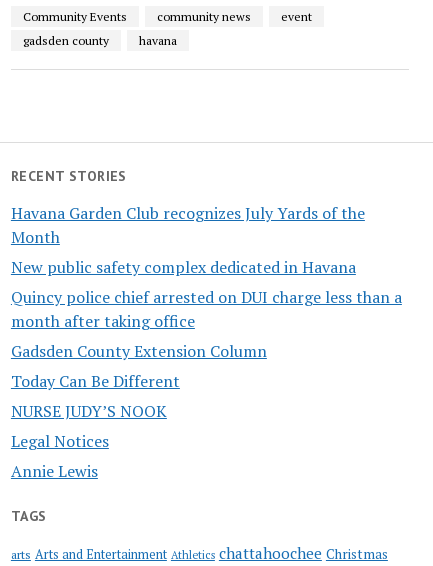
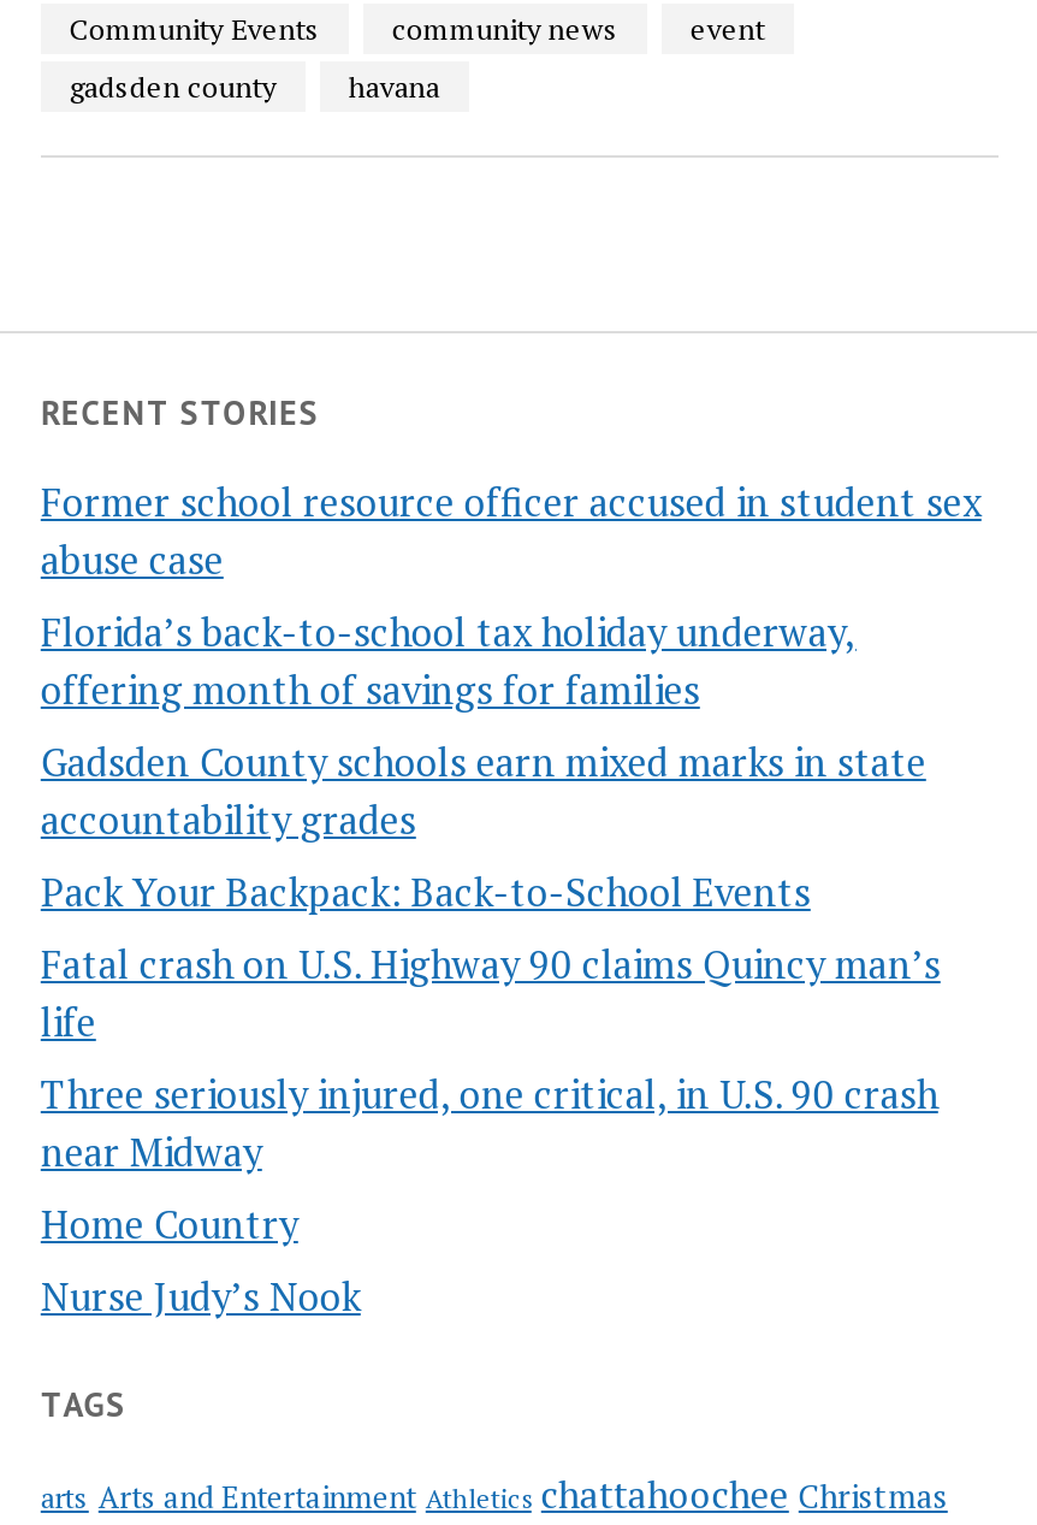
- Havana Garden Club recognizes July Yards of the
- Month
- New public safety complex dedicated in Havana
- Quincy police chief arrested on DUI charge less than a
- month after taking office
- Gadsden County Extension Column
- Today Can Be Different
- NURSE JUDY’S NOOK
- Legal Notices
- Annie Lewis
+ Former school resource officer accused in student sex
+ abuse case
+ Florida’s back-to-school tax holiday underway,
+ offering month of savings for families
+ Gadsden County schools earn mixed marks in state
+ accountability grades
+ Pack Your Backpack: Back-to-School Events
+ Fatal crash on U.S. Highway 90 claims Quincy man’s
+ life
+ Three seriously injured, one critical, in U.S. 90 crash
+ near Midway
+ Home Country
+ Nurse Judy’s Nook
